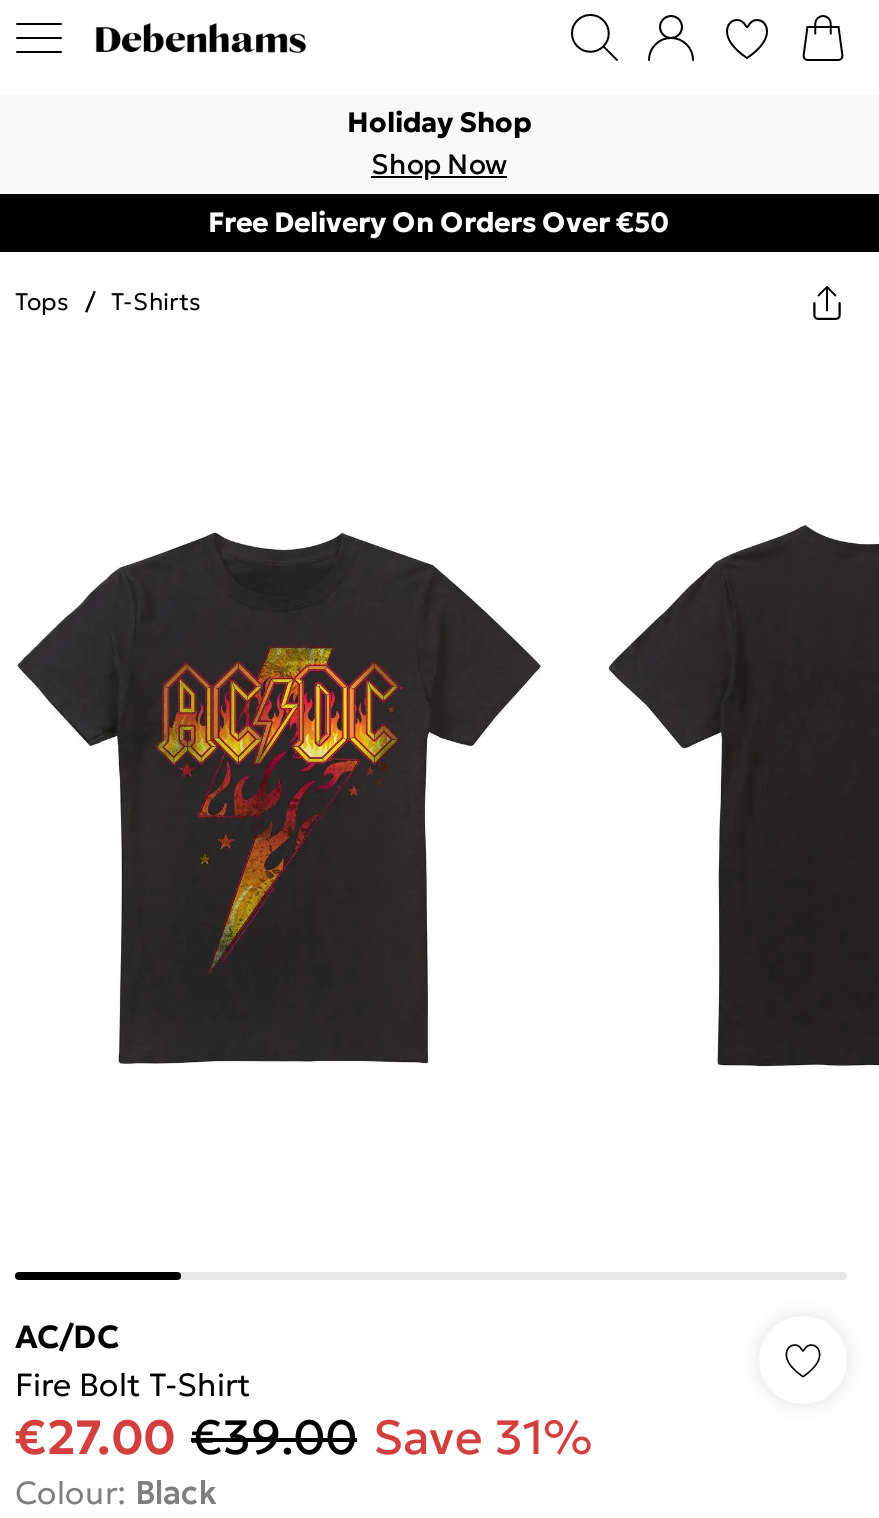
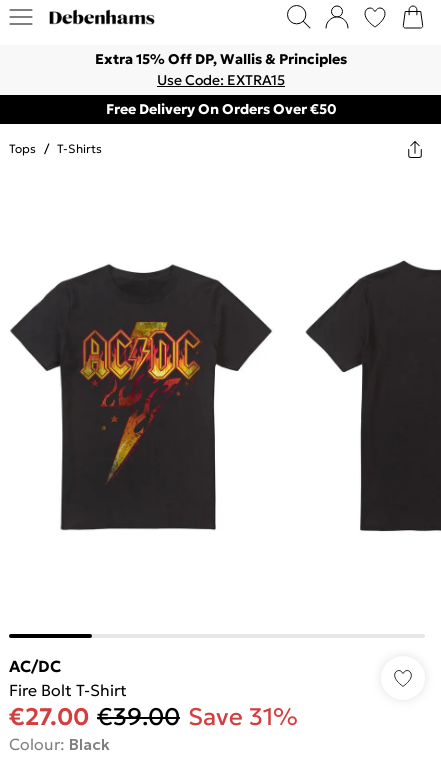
- Holiday Shop
- Shop Now
+ Extra 15% Off DP, Wallis & Principles
+ Use Code: EXTRA15
